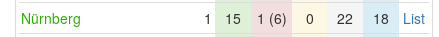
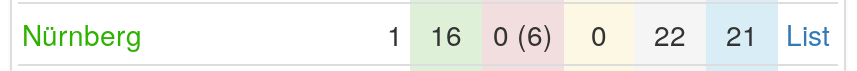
- 15
+ 16

- 1 (6)
+ 0 (6)

- 18
+ 21
